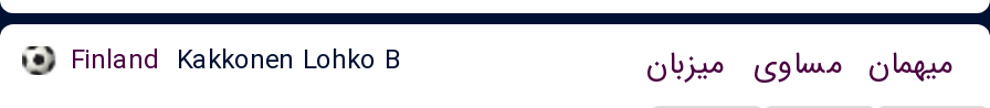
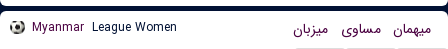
- Finland Kakkonen Lohko B
+ Myanmar League Women
